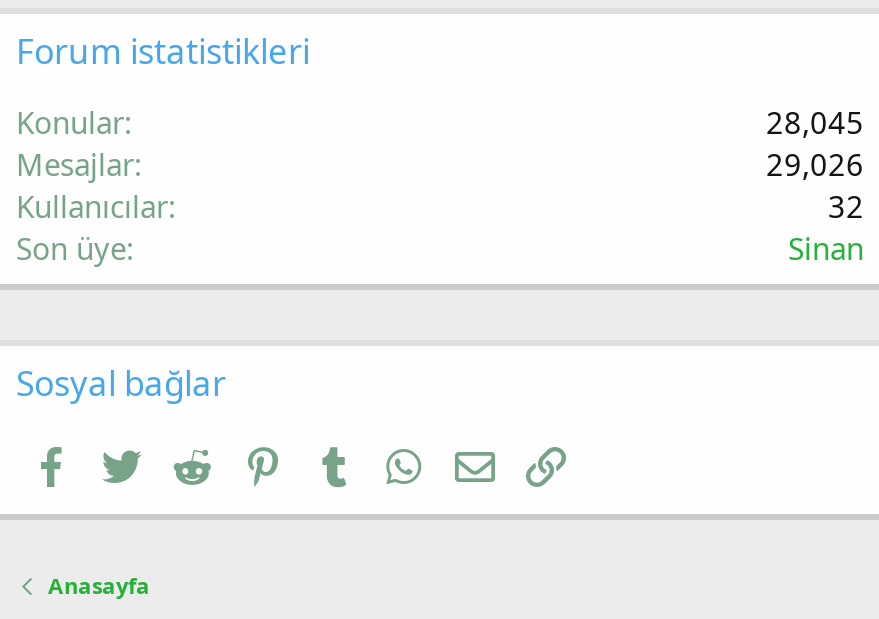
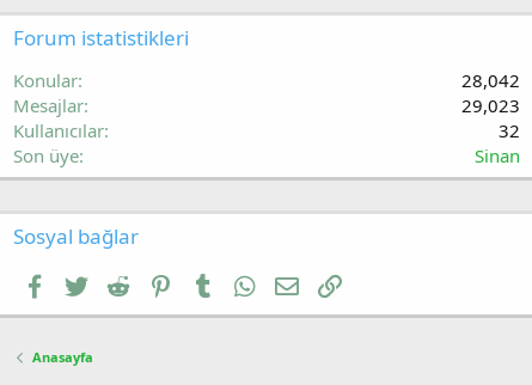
- 28,045
+ 28,042

- 29,026
+ 29,023
